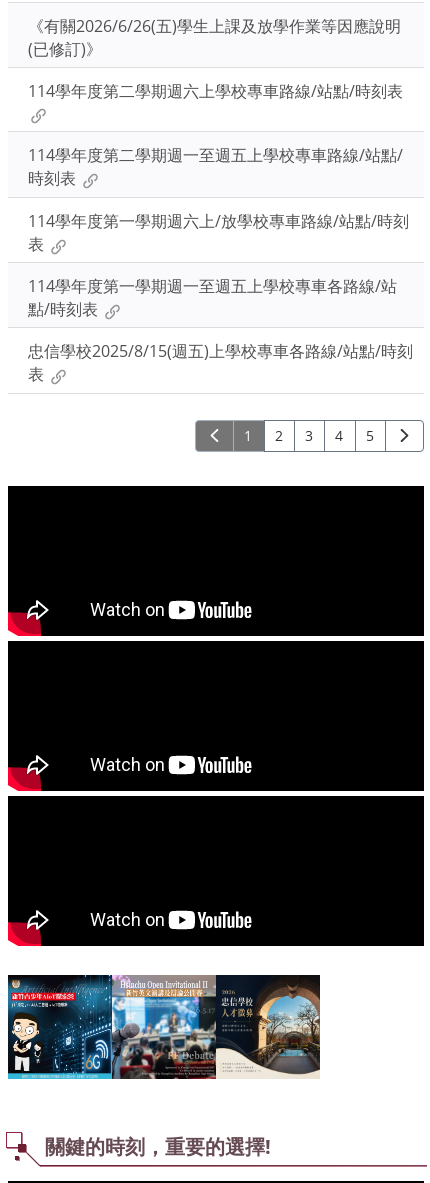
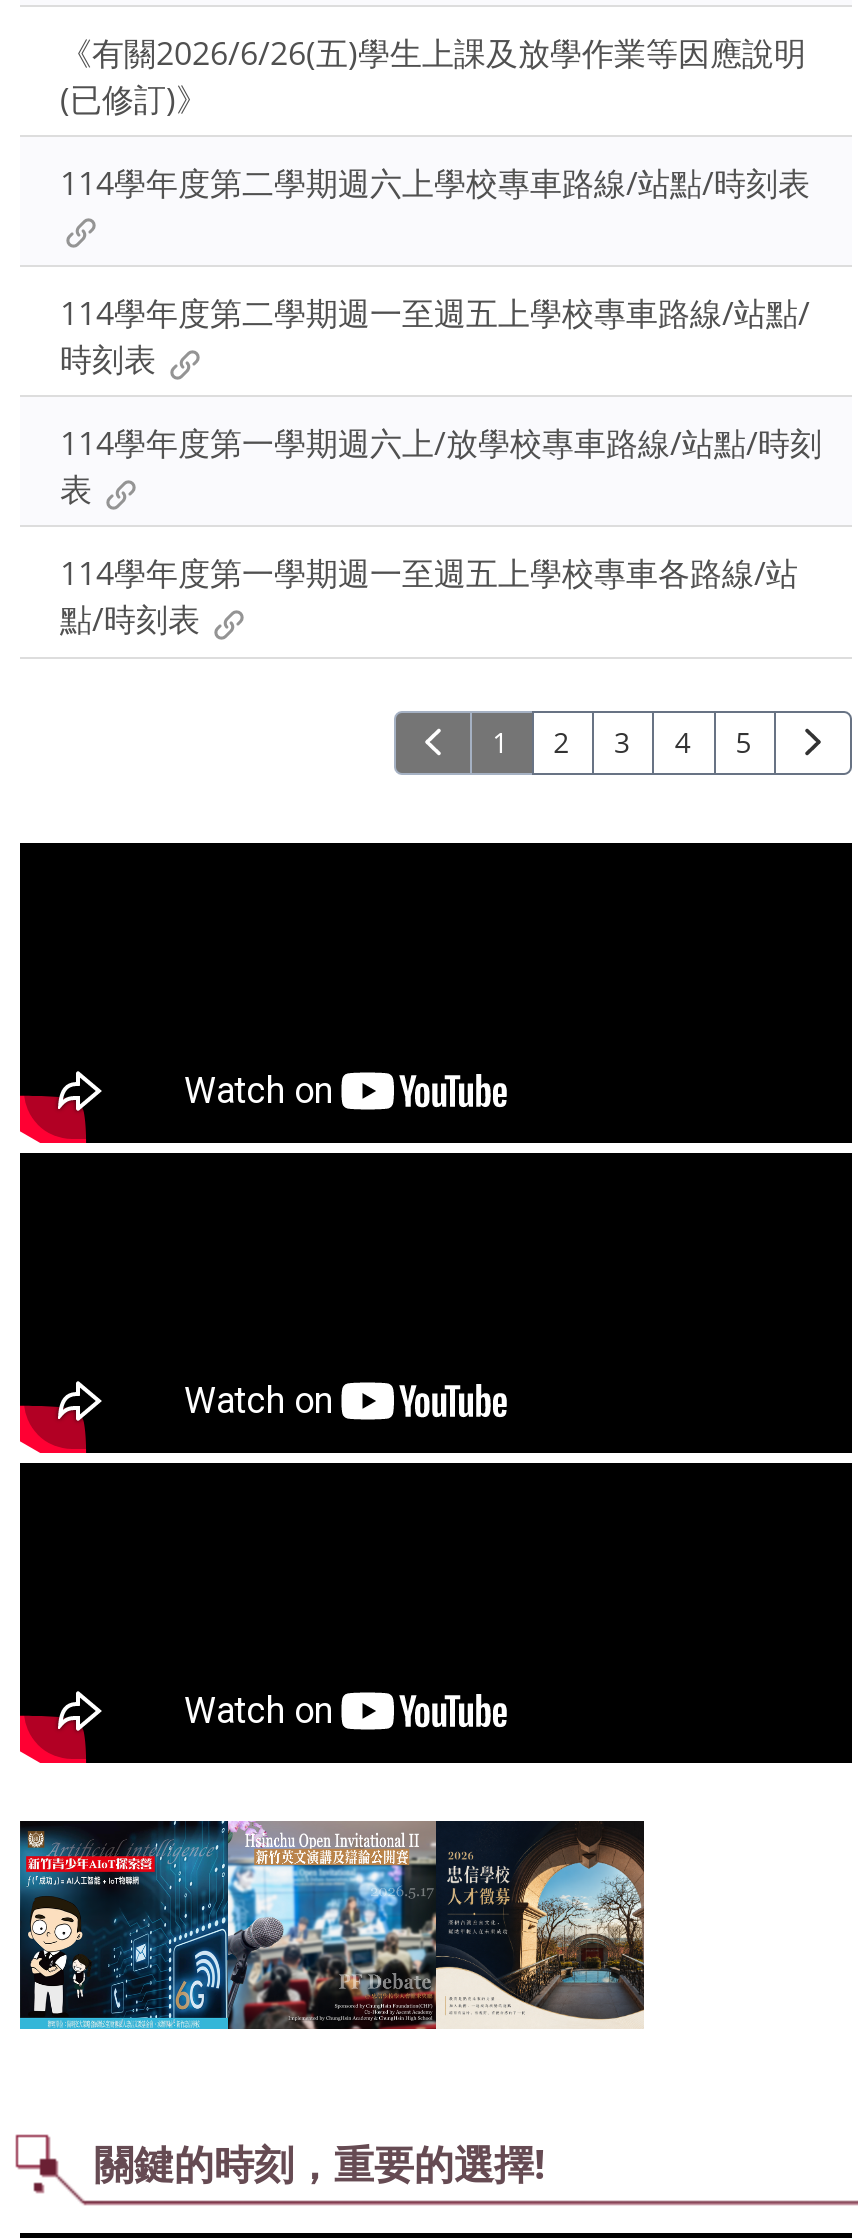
- 忠信學校2025/8/15(週五)上學校專車各路線/站點/時刻
- 表
